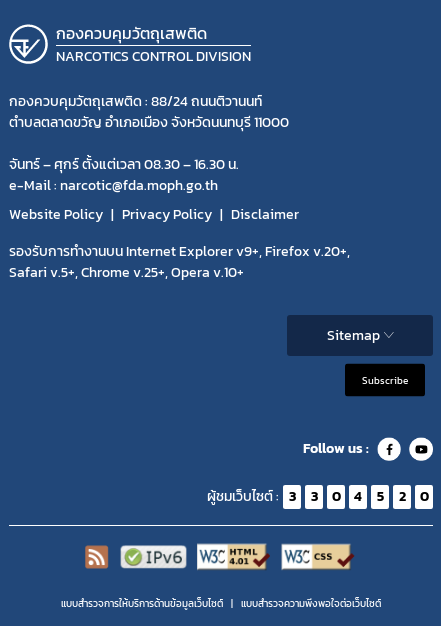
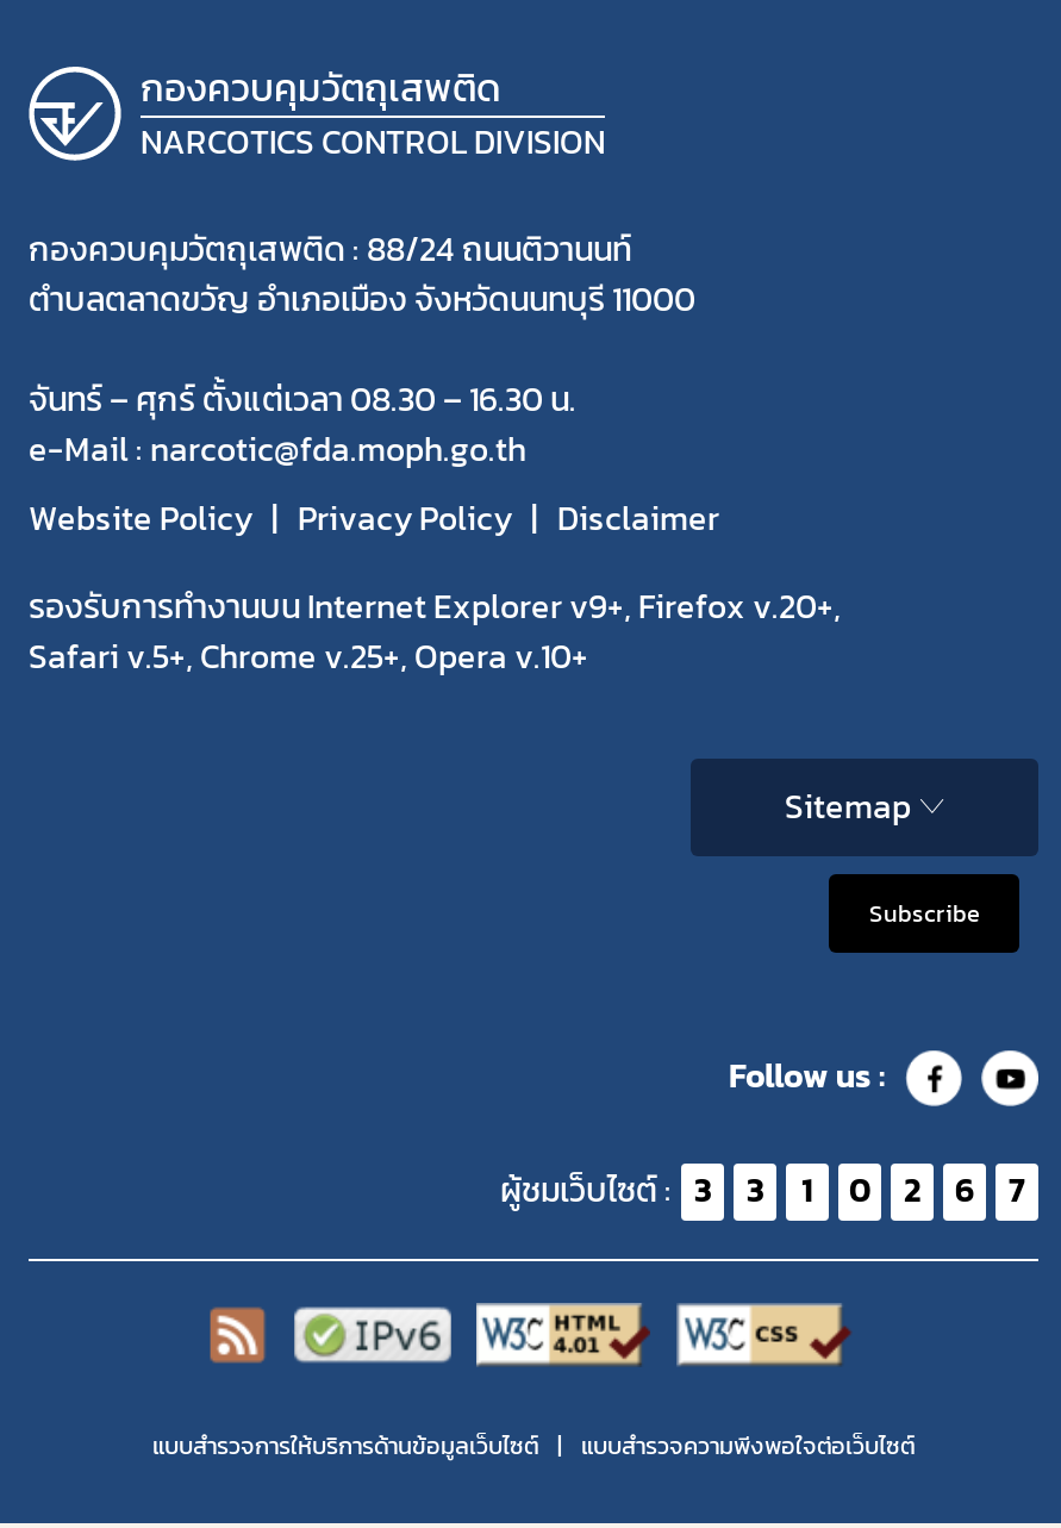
- 4
- 5

- 0
+ 6
+ 7

+ 1
